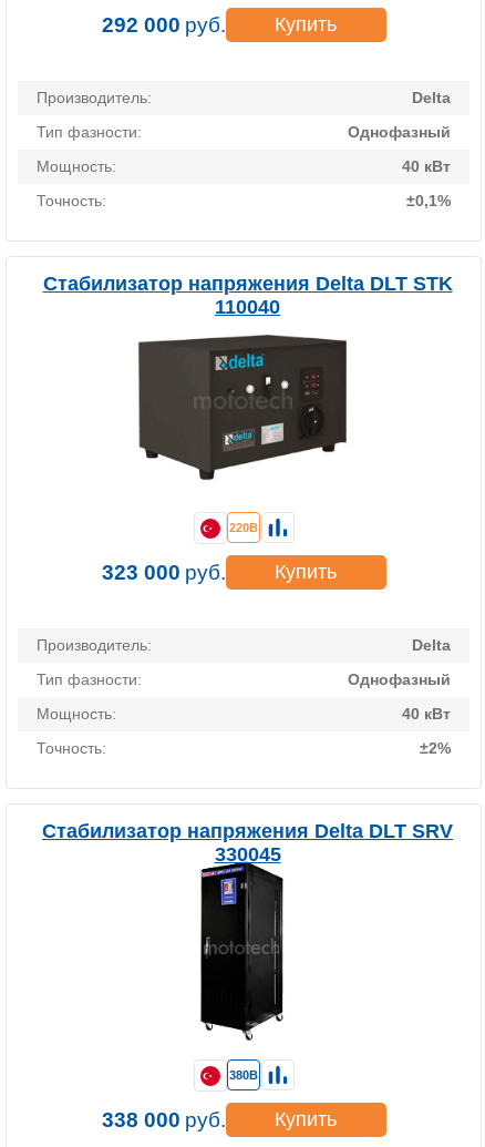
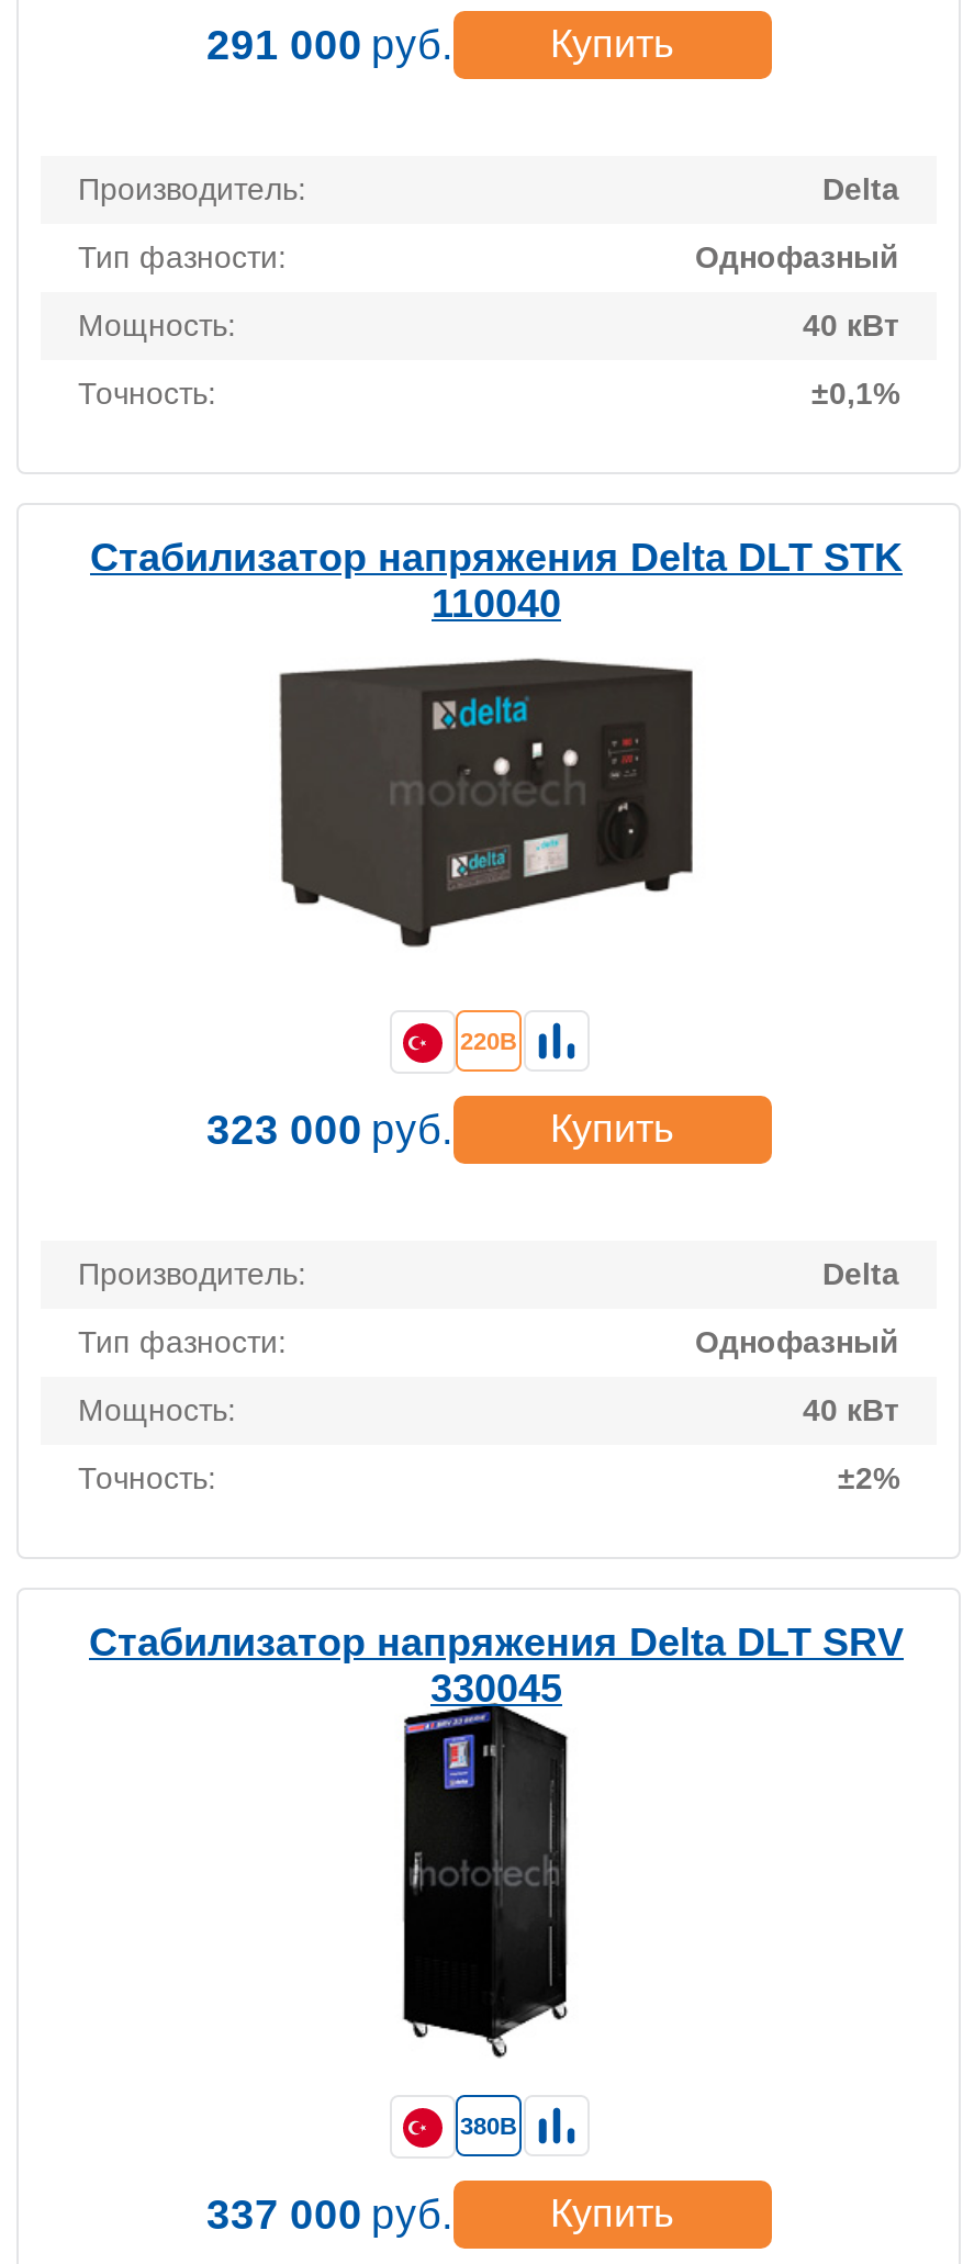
- 292 000 руб.
+ 291 000 руб.

- 338 000 руб.
+ 337 000 руб.
